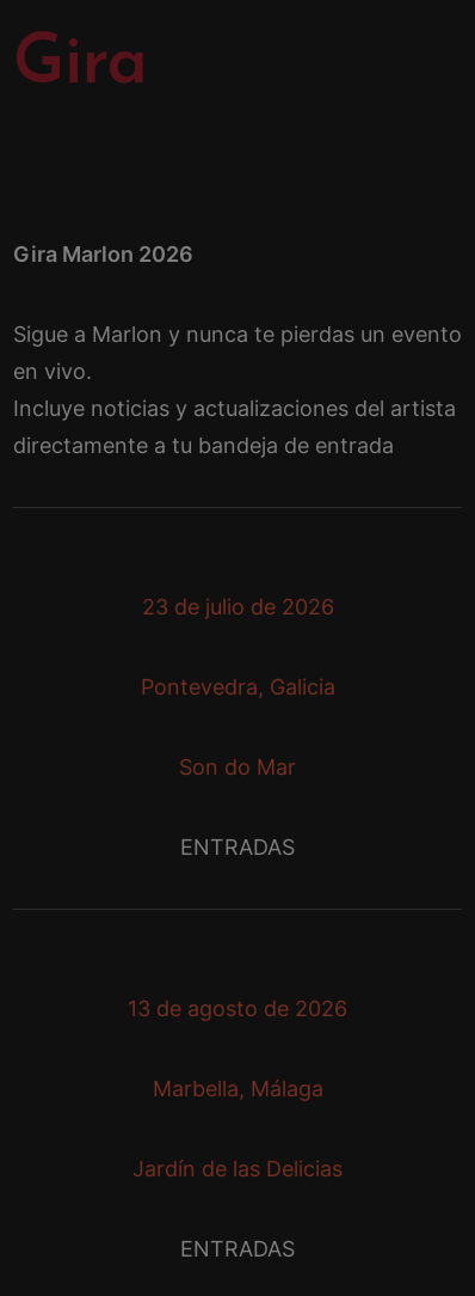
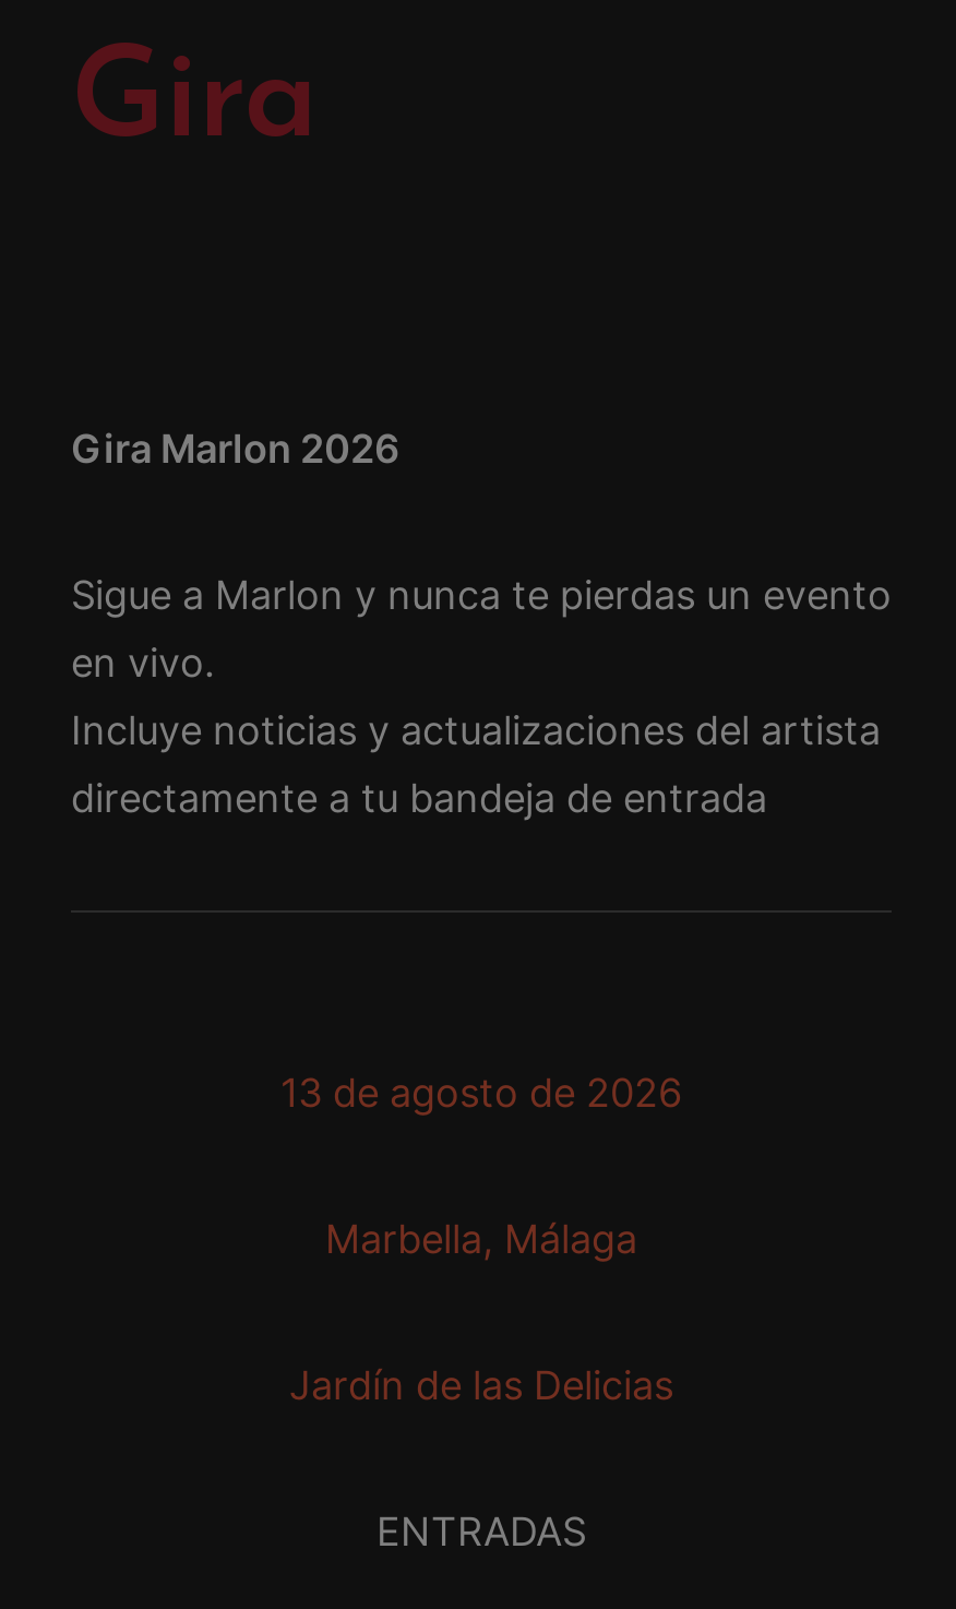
- 23 de julio de 2026
- Pontevedra, Galicia
- Son do Mar
- ENTRADAS
